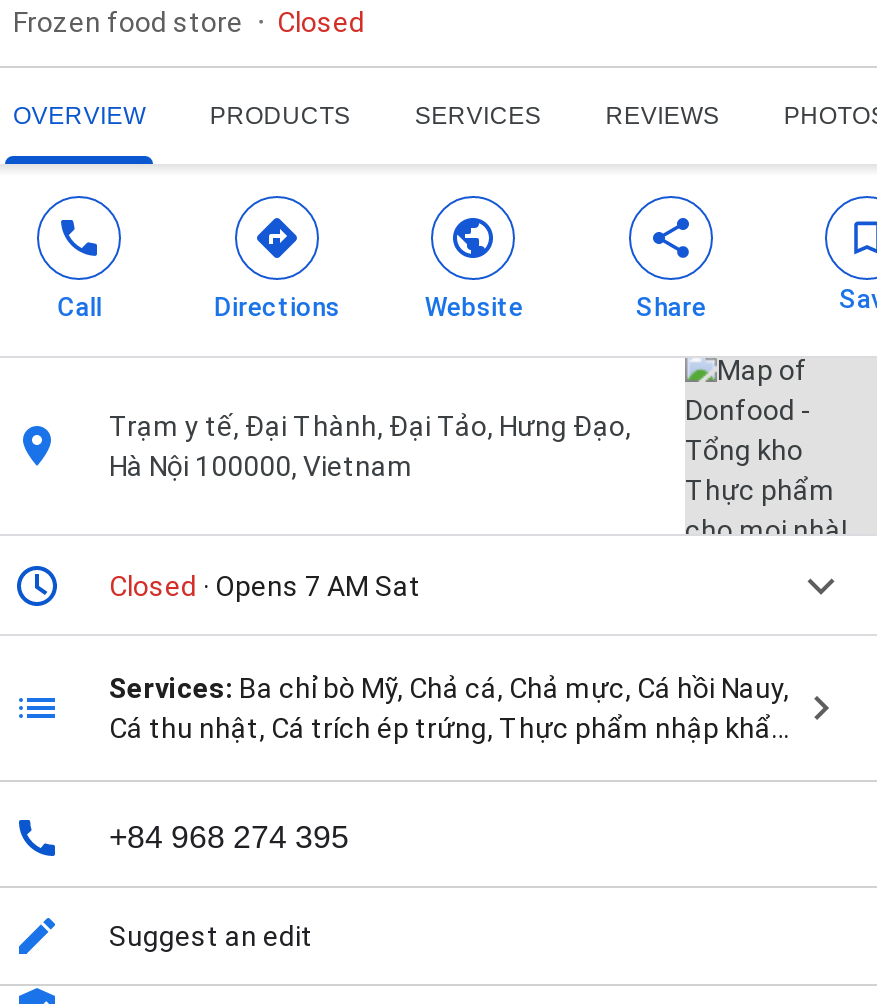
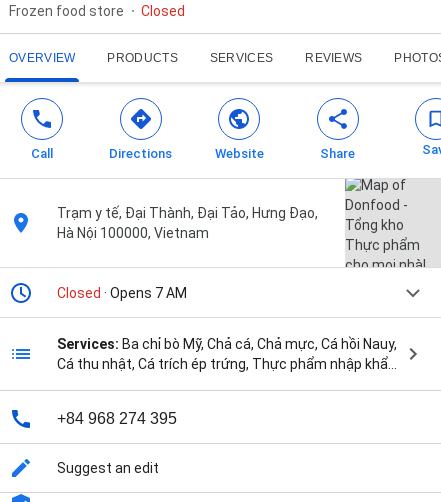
- Closed · Opens 7 AM Sat
+ Closed · Opens 7 AM
